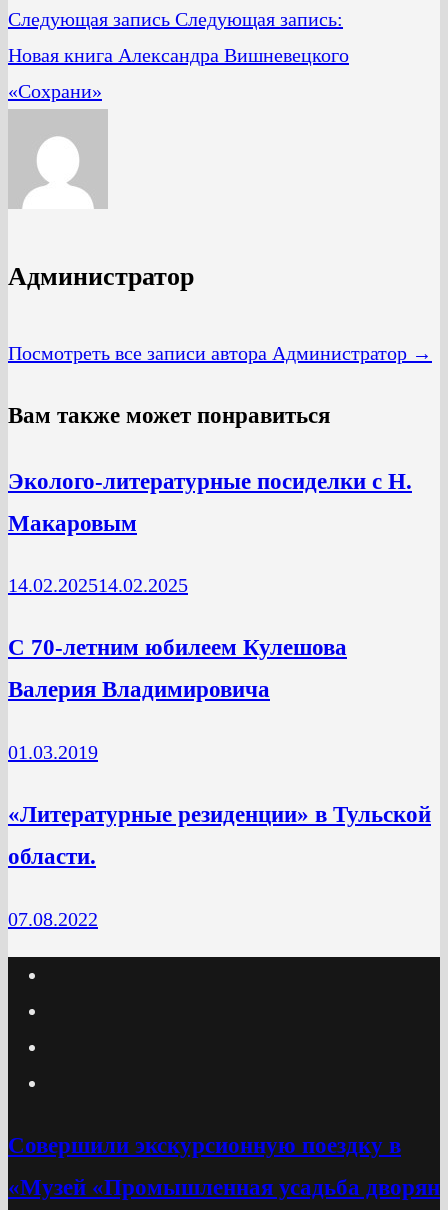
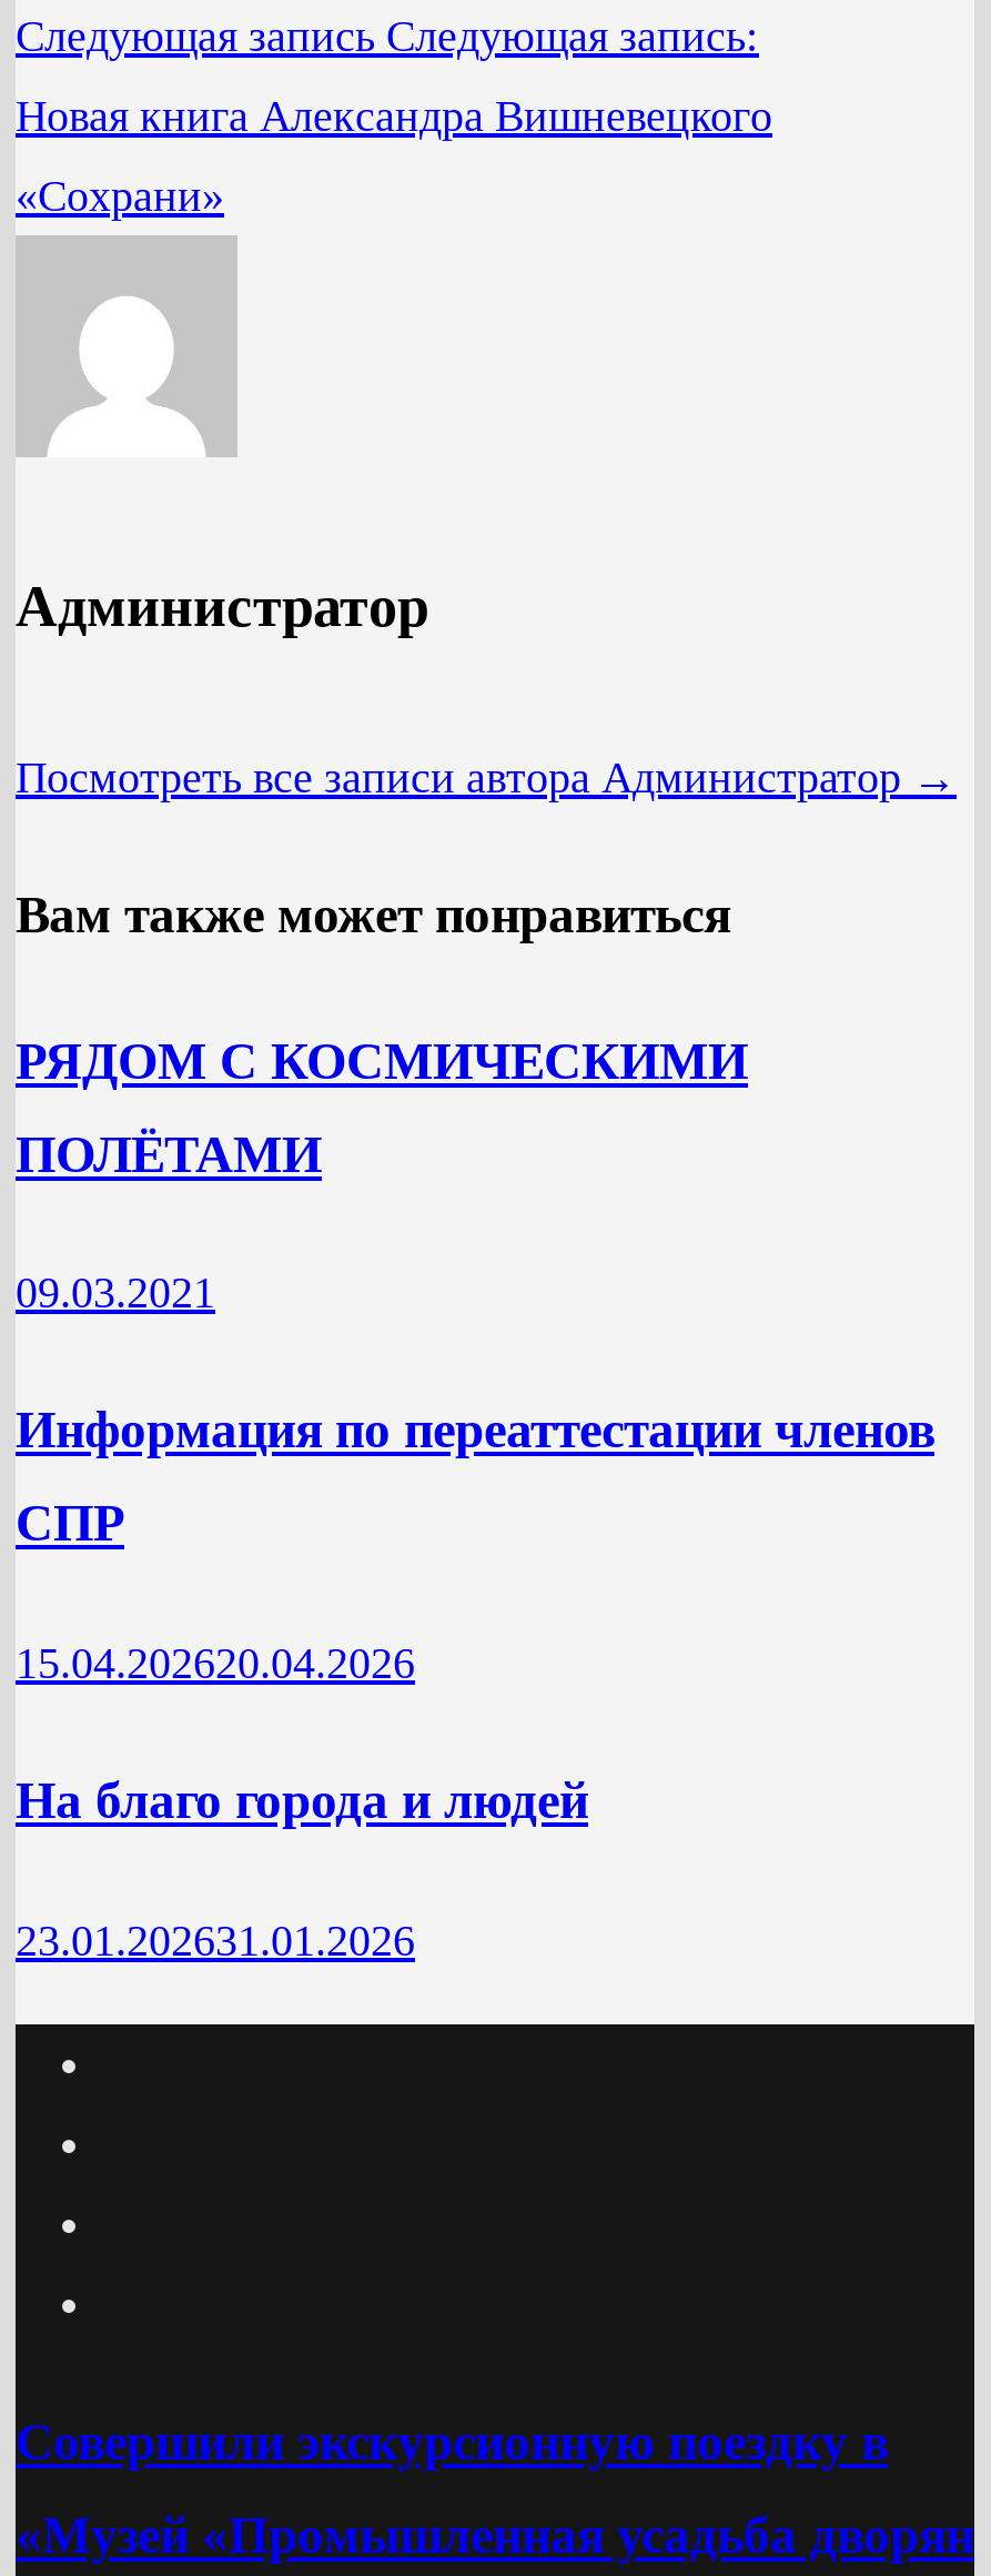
- Эколого-литературные посиделки с Н.
- Макаровым
- 14.02.202514.02.2025
- C 70-летним юбилеем Кулешова
- Валерия Владимировича
- 01.03.2019
- «Литературные резиденции» в Тульской
- области.
- 07.08.2022
+ РЯДОМ С КОСМИЧЕСКИМИ
+ ПОЛЁТАМИ
+ 09.03.2021
+ Информация по переаттестации членов
+ СПР
+ 15.04.202620.04.2026
+ На благо города и людей
+ 23.01.202631.01.2026
